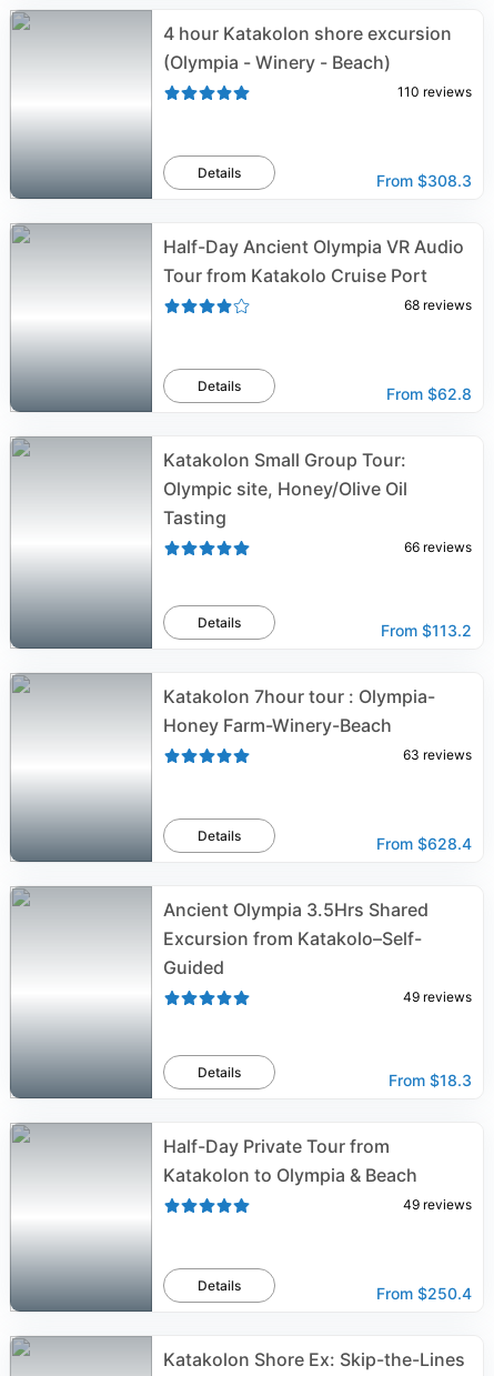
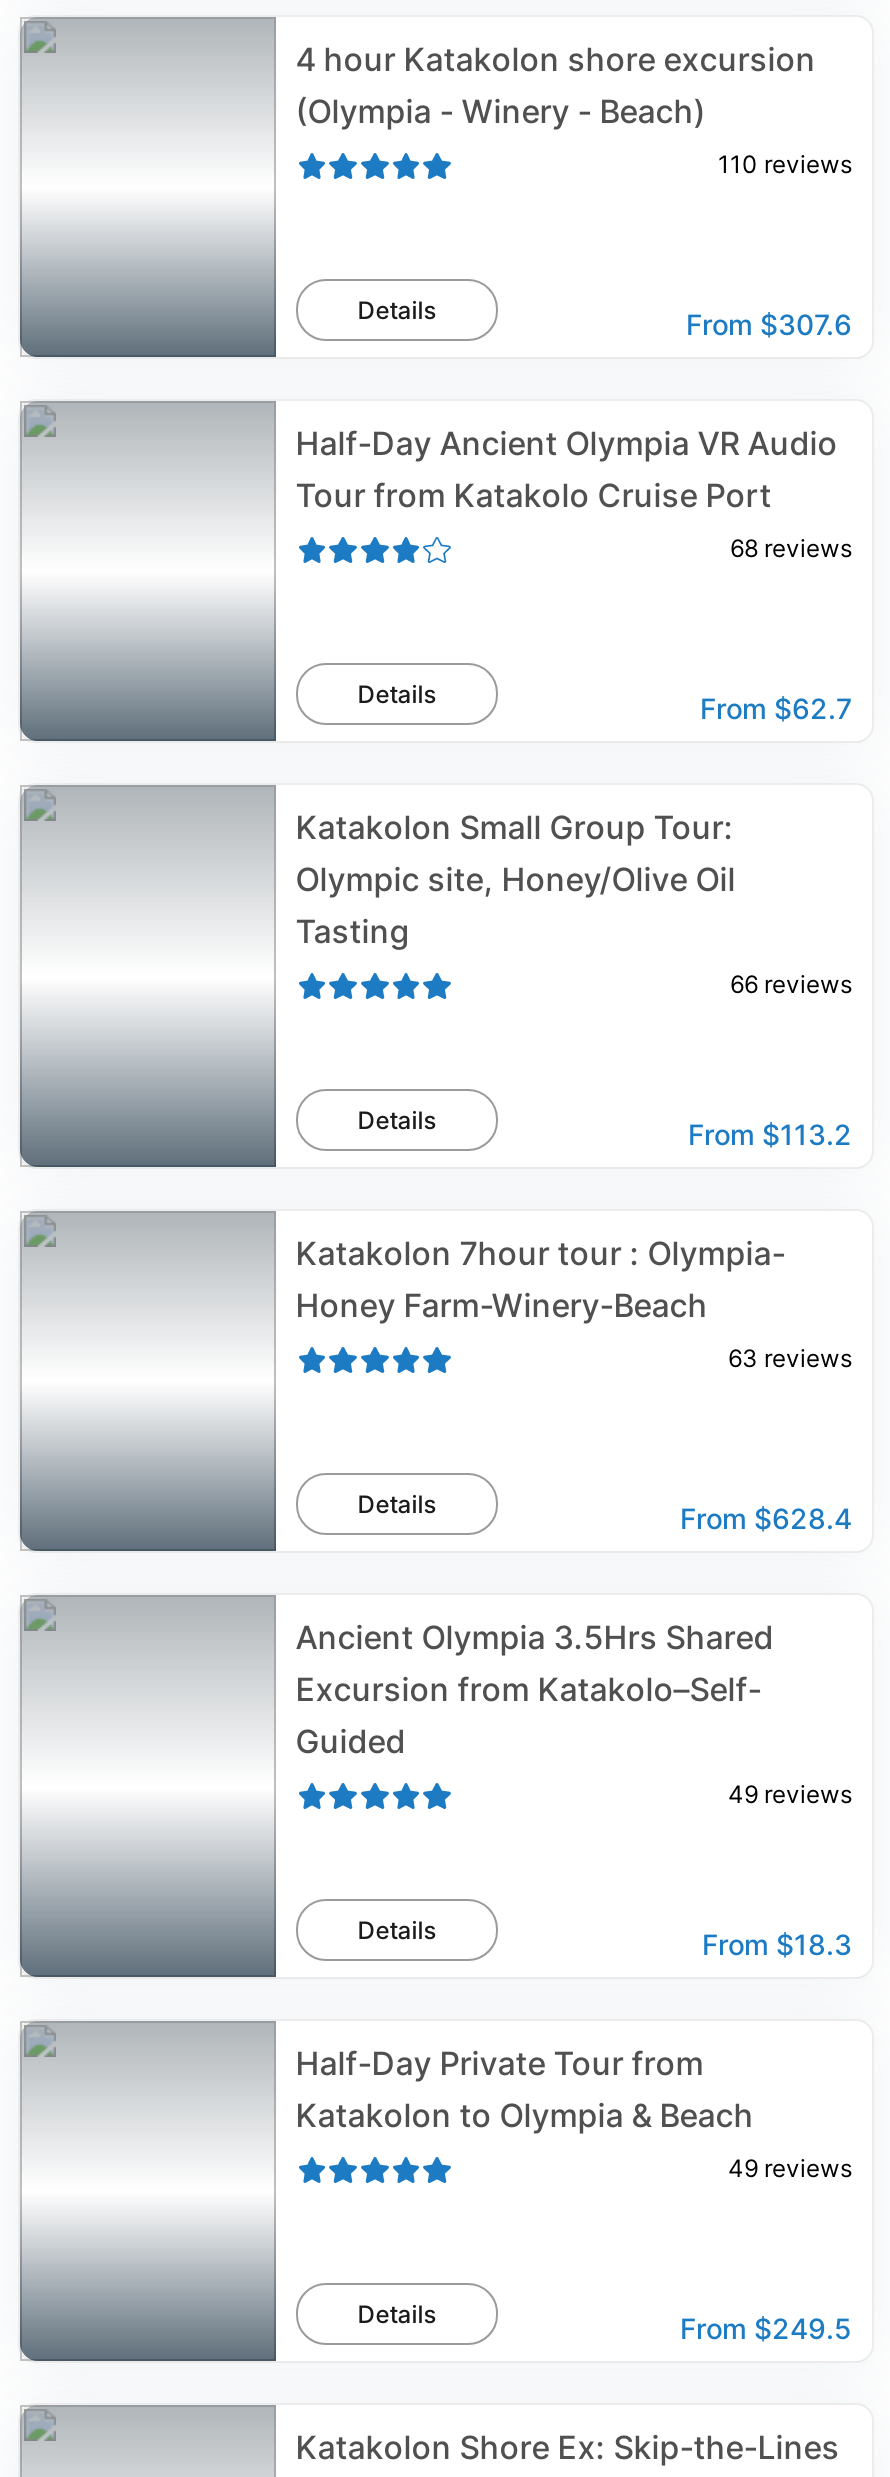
- From $308.3
+ From $307.6

- From $62.8
+ From $62.7

- From $250.4
+ From $249.5
